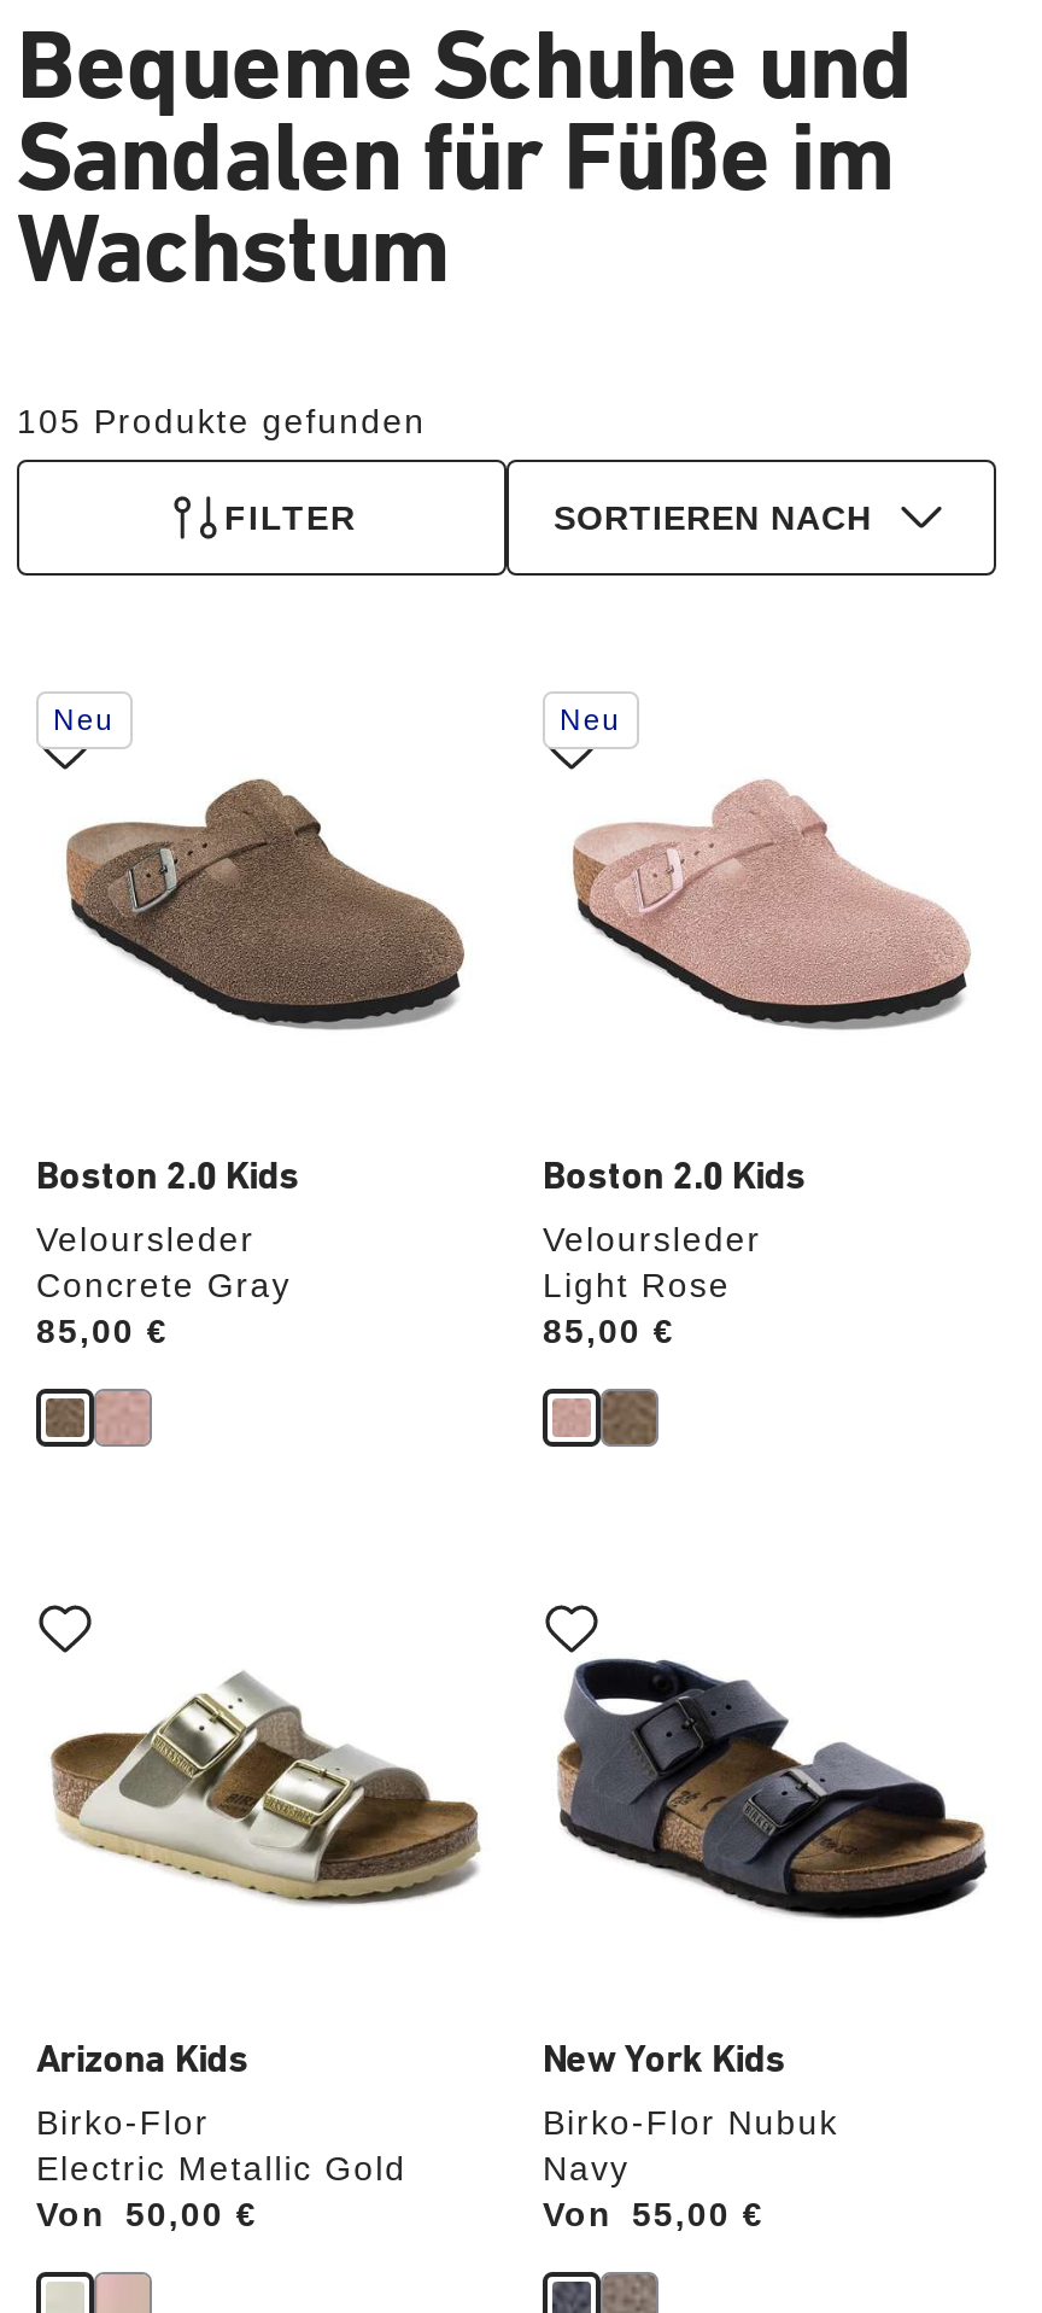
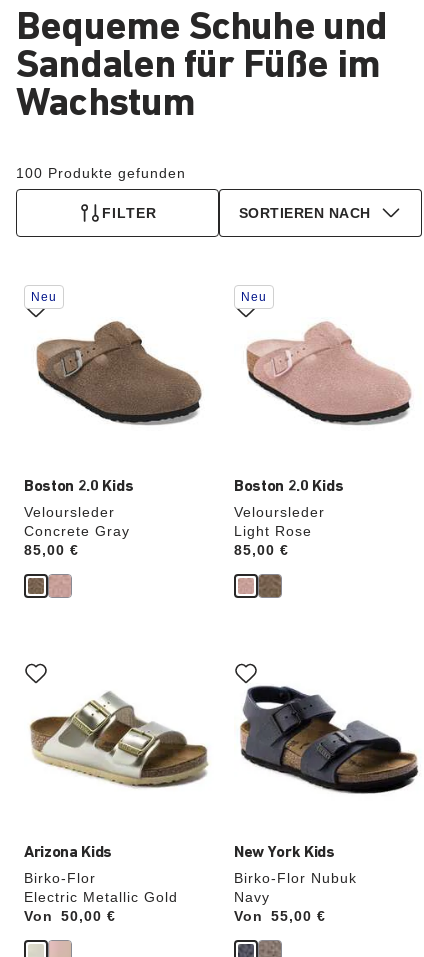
- 105 Produkte gefunden
+ 100 Produkte gefunden
